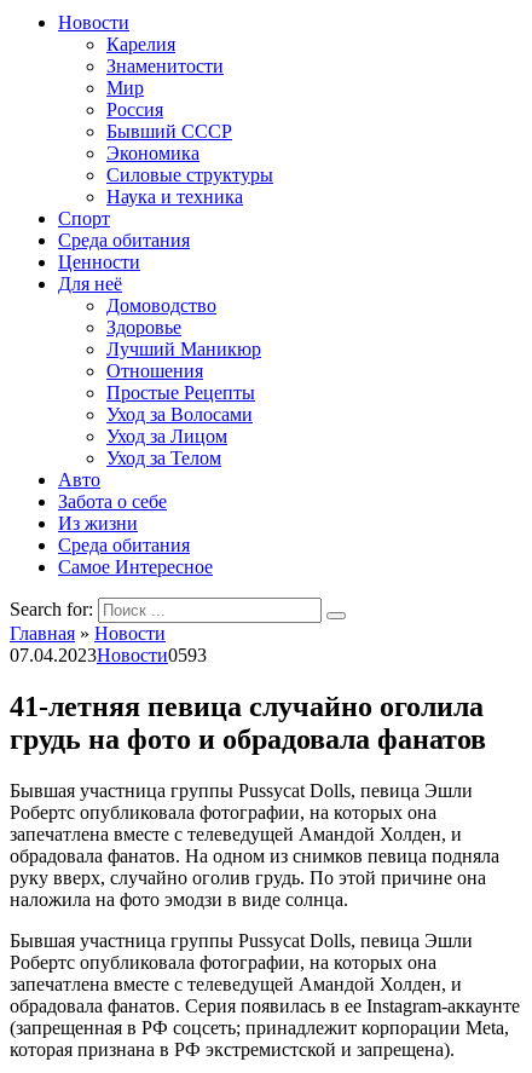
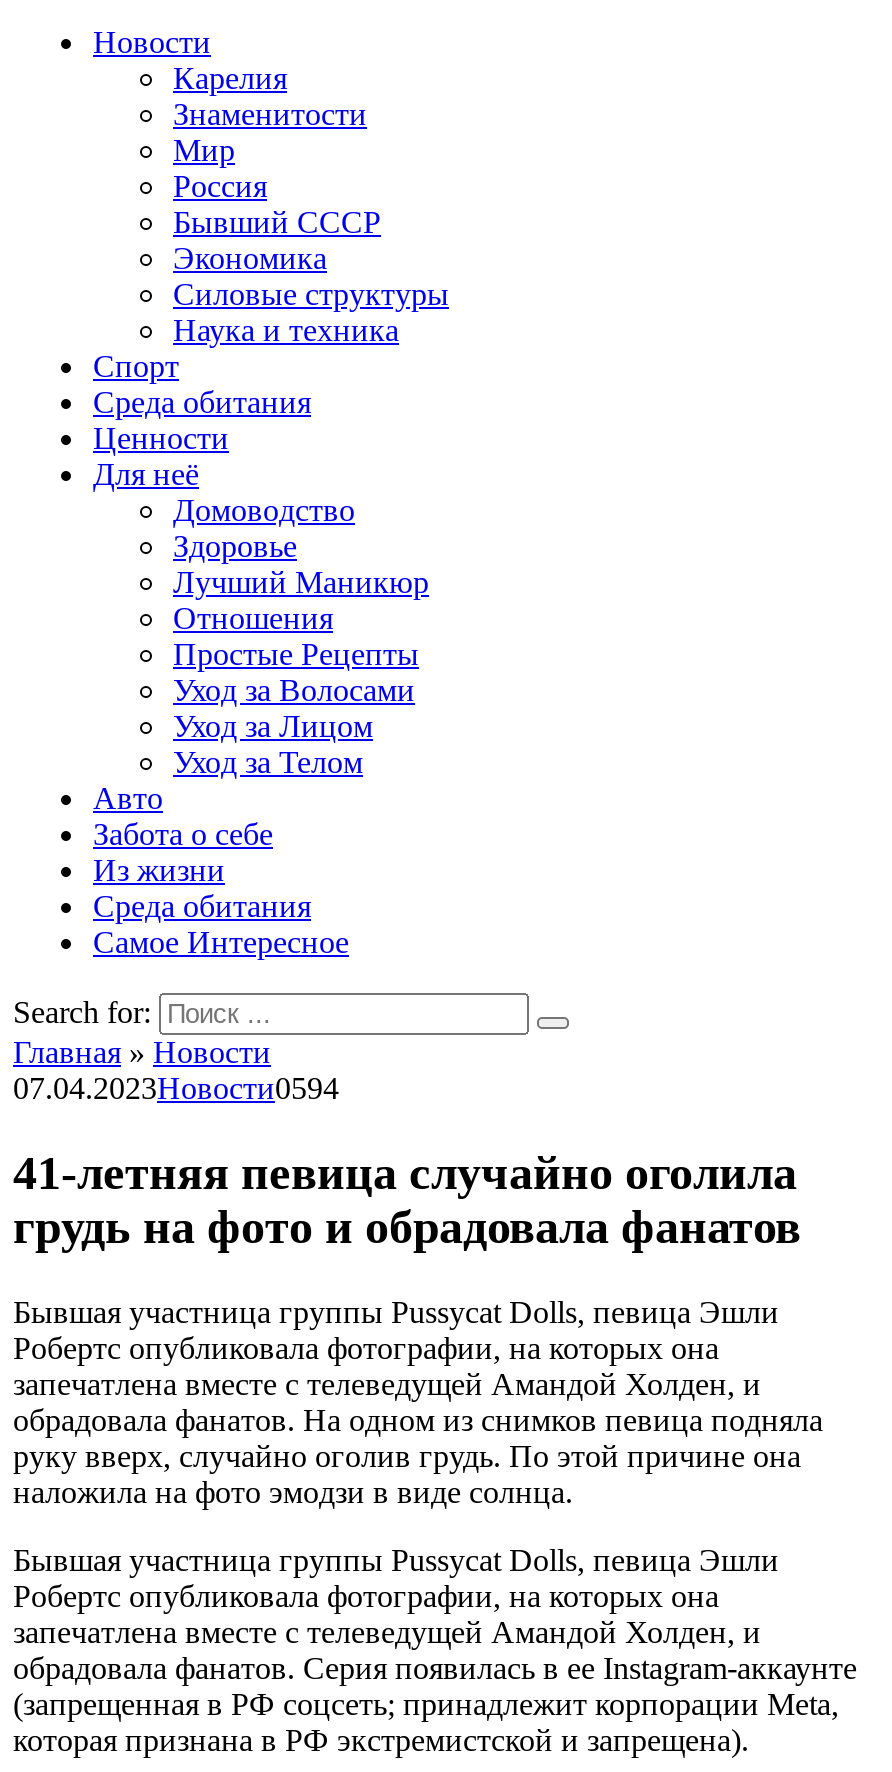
- 07.04.2023Новости0593
+ 07.04.2023Новости0594
